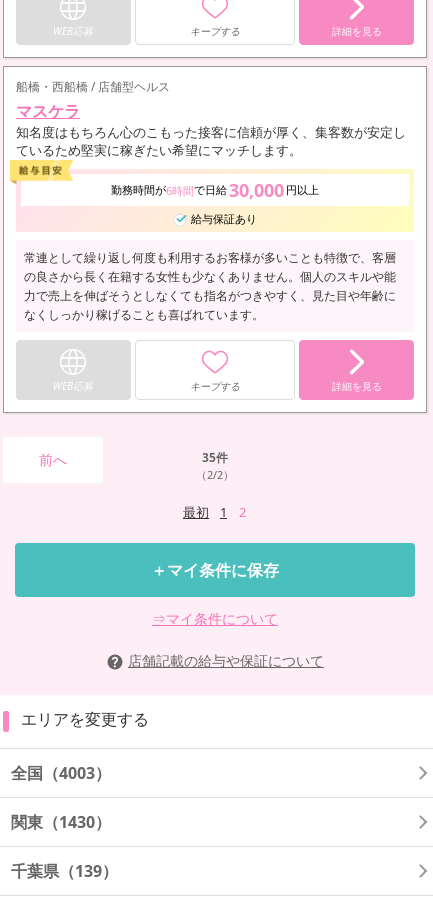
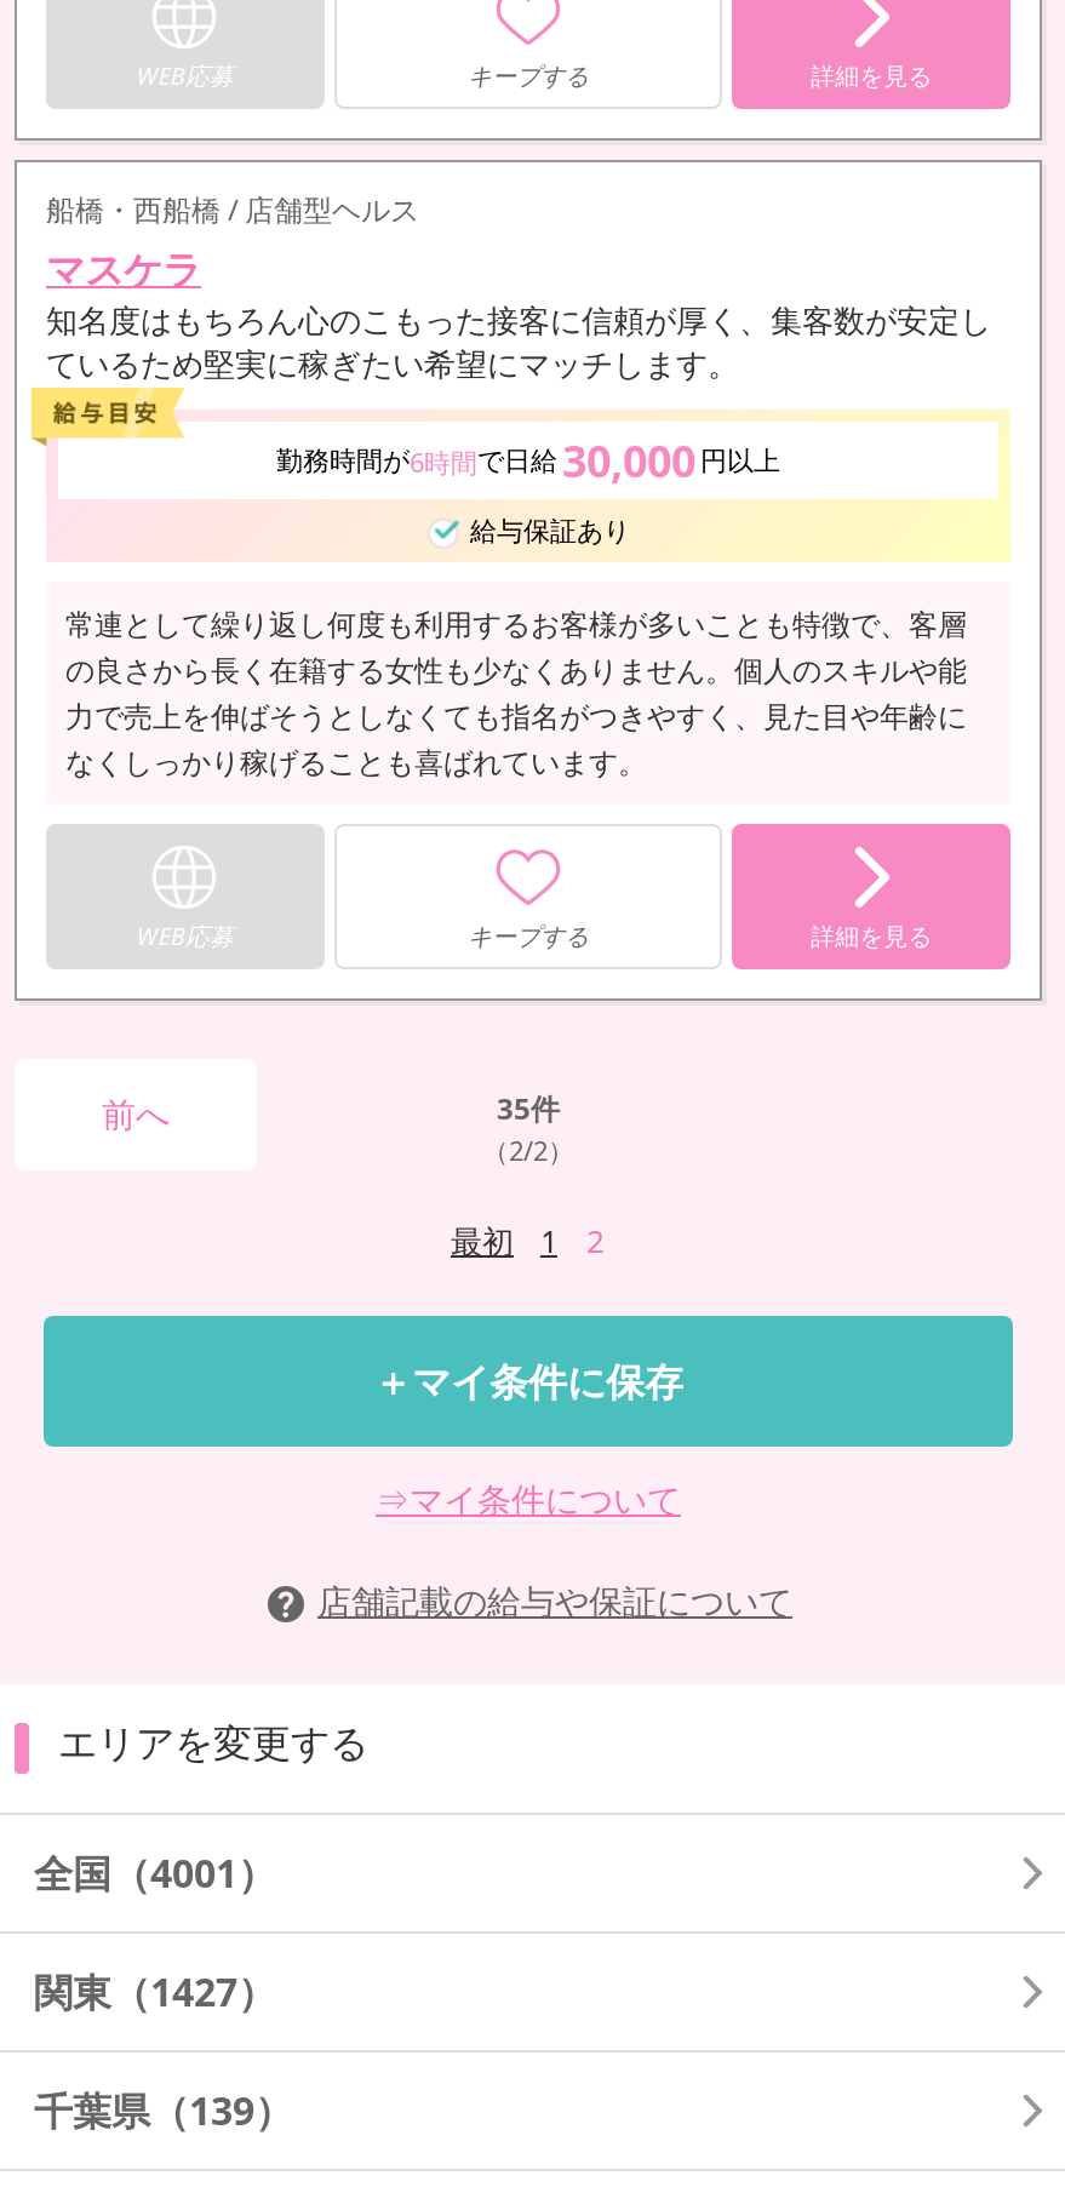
- 全国（4003）
+ 全国（4001）

- 関東（1430）
+ 関東（1427）
